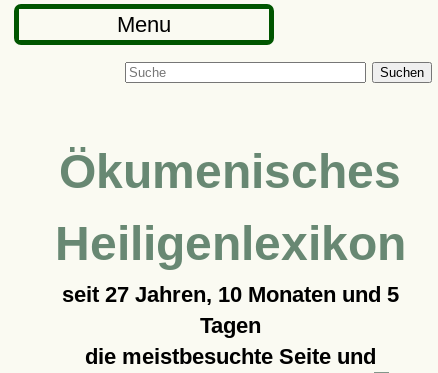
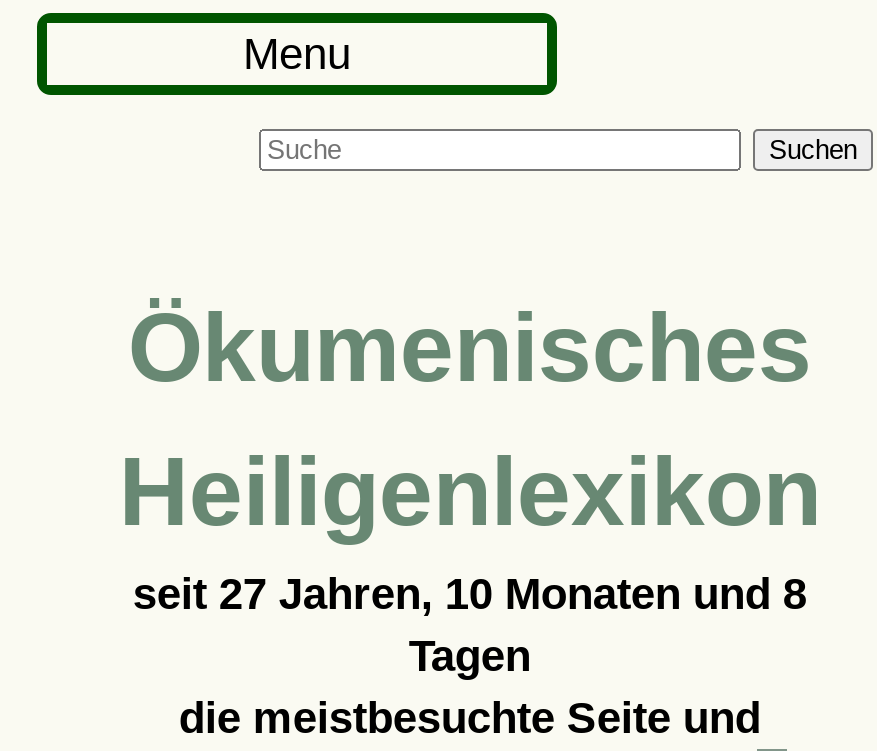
- seit 27 Jahren, 10 Monaten und 5
+ seit 27 Jahren, 10 Monaten und 8
